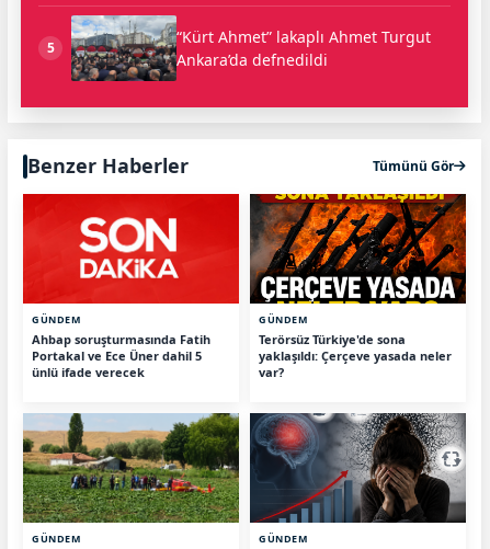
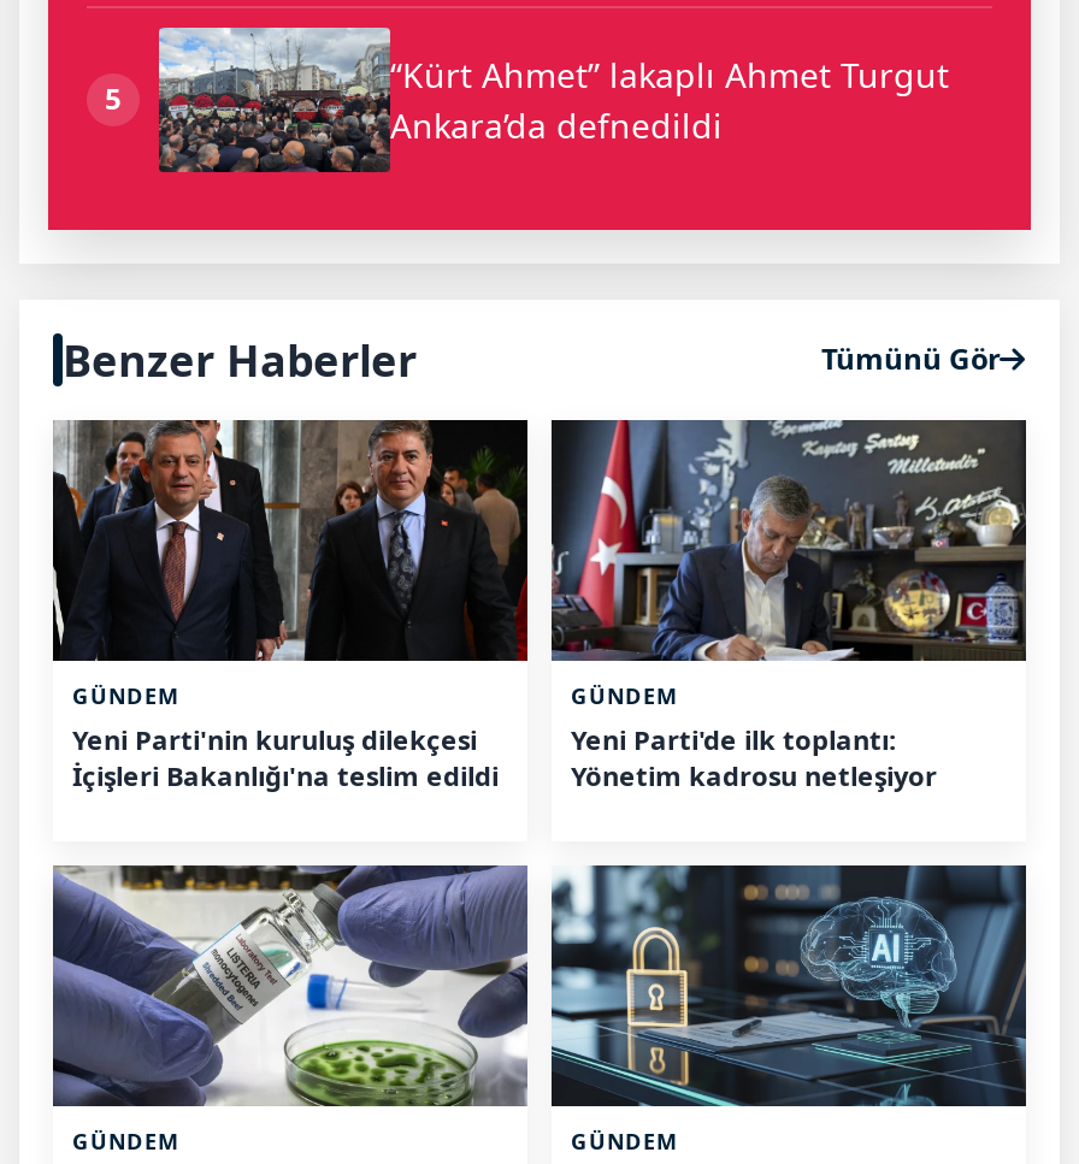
- [image]
- Ahbap soruşturmasında Fatih
- Portakal ve Ece Üner dahil 5
- ünlü ifade verecek
+ [image]
+ Yeni Parti'nin kuruluş dilekçesi
+ İçişleri Bakanlığı'na teslim edildi

- [image]
- Terörsüz Türkiye'de sona
- yaklaşıldı: Çerçeve yasada neler
- var?
+ [image]
+ Yeni Parti'de ilk toplantı:
+ Yönetim kadrosu netleşiyor

- [image]
+ [image]

- [image]
+ [image]
